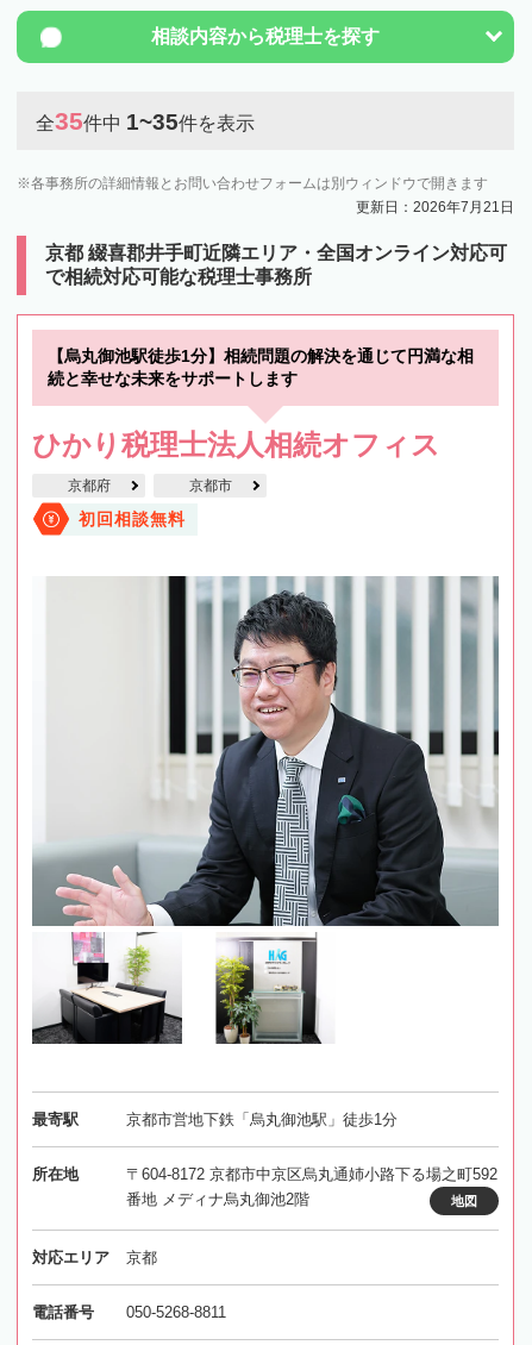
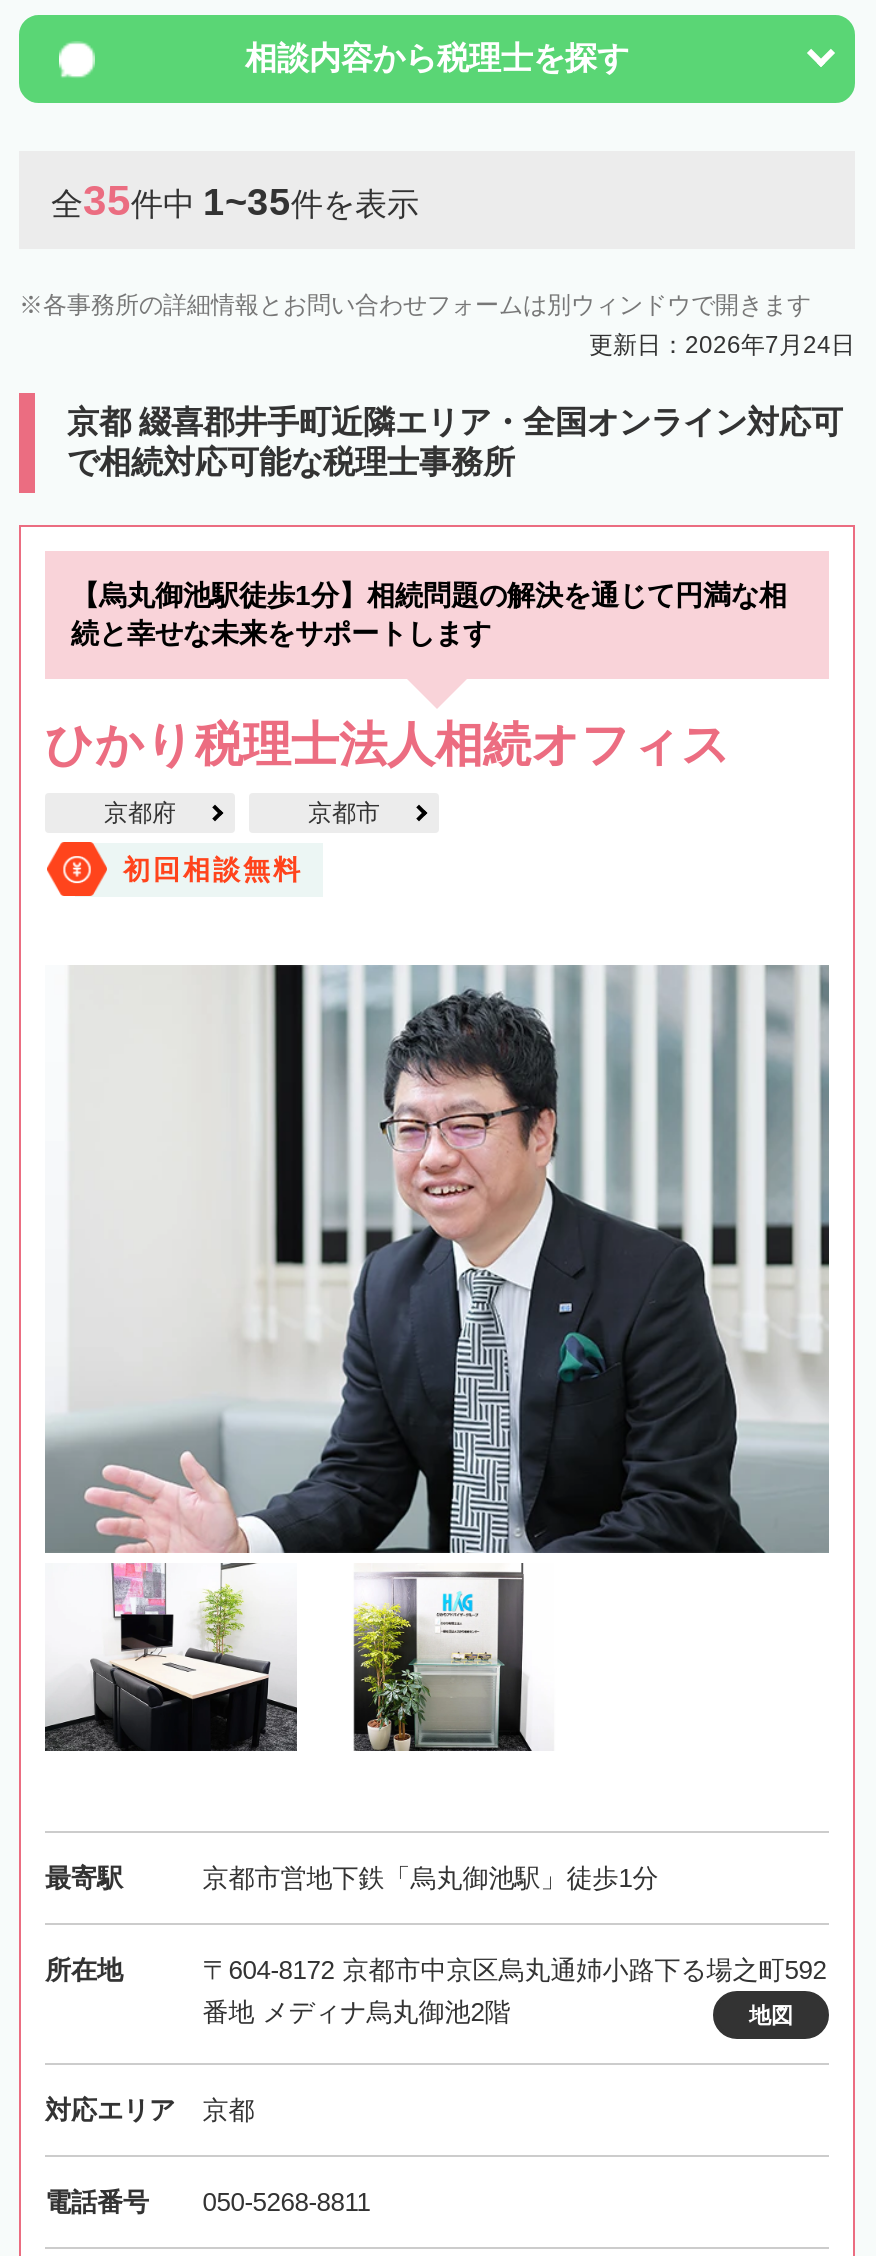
- 更新日：2026年7月21日
+ 更新日：2026年7月24日
